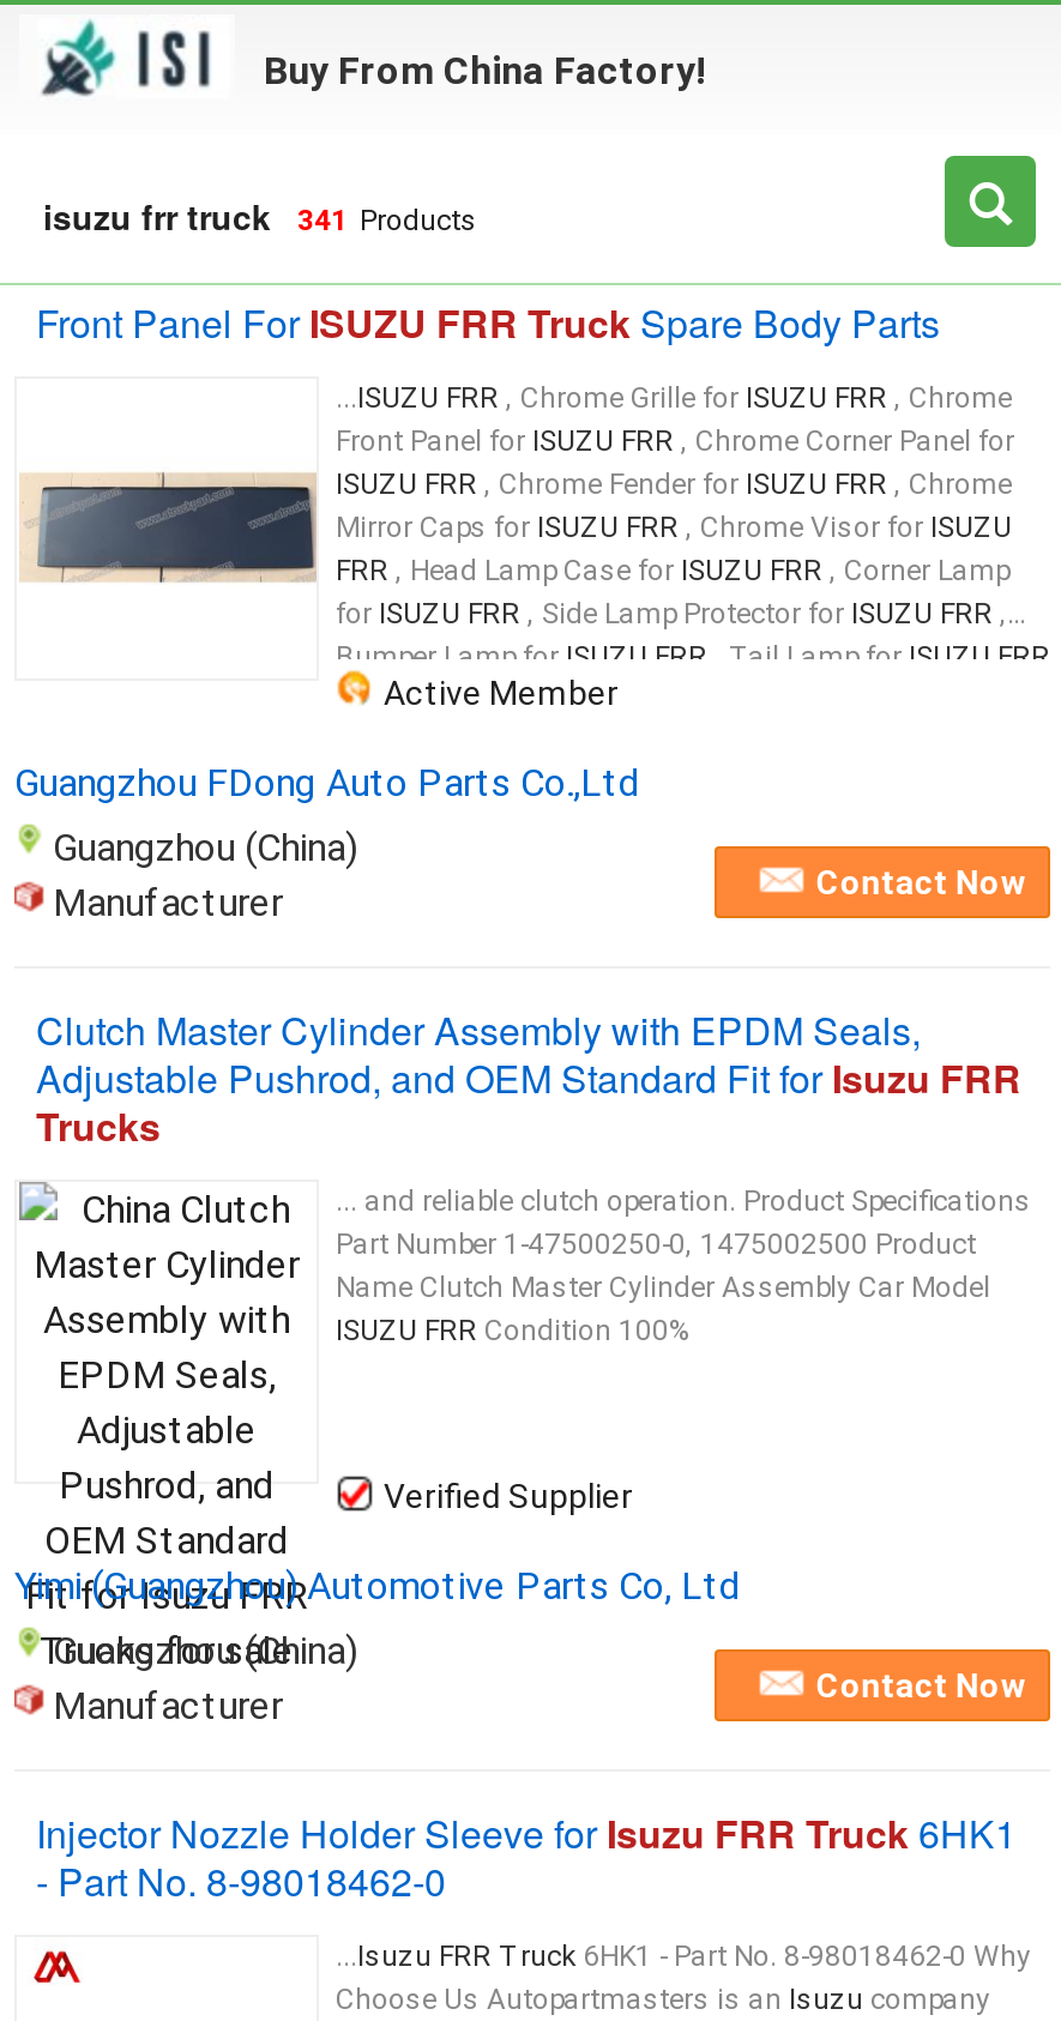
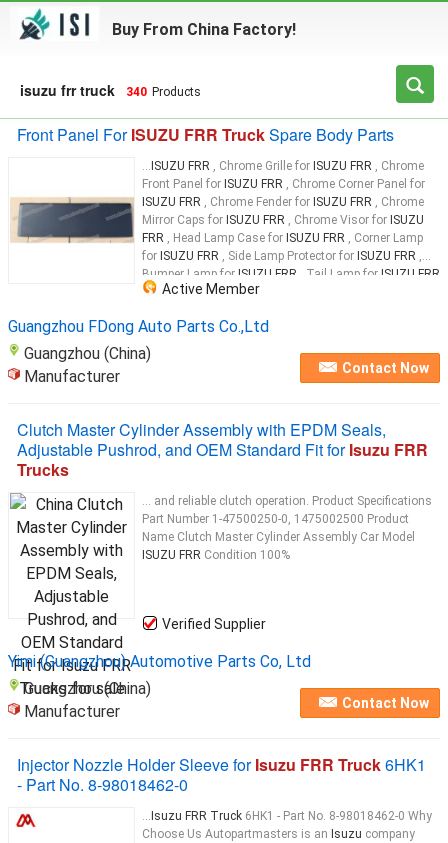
- isuzu frr truck 341 Products
+ isuzu frr truck 340 Products
